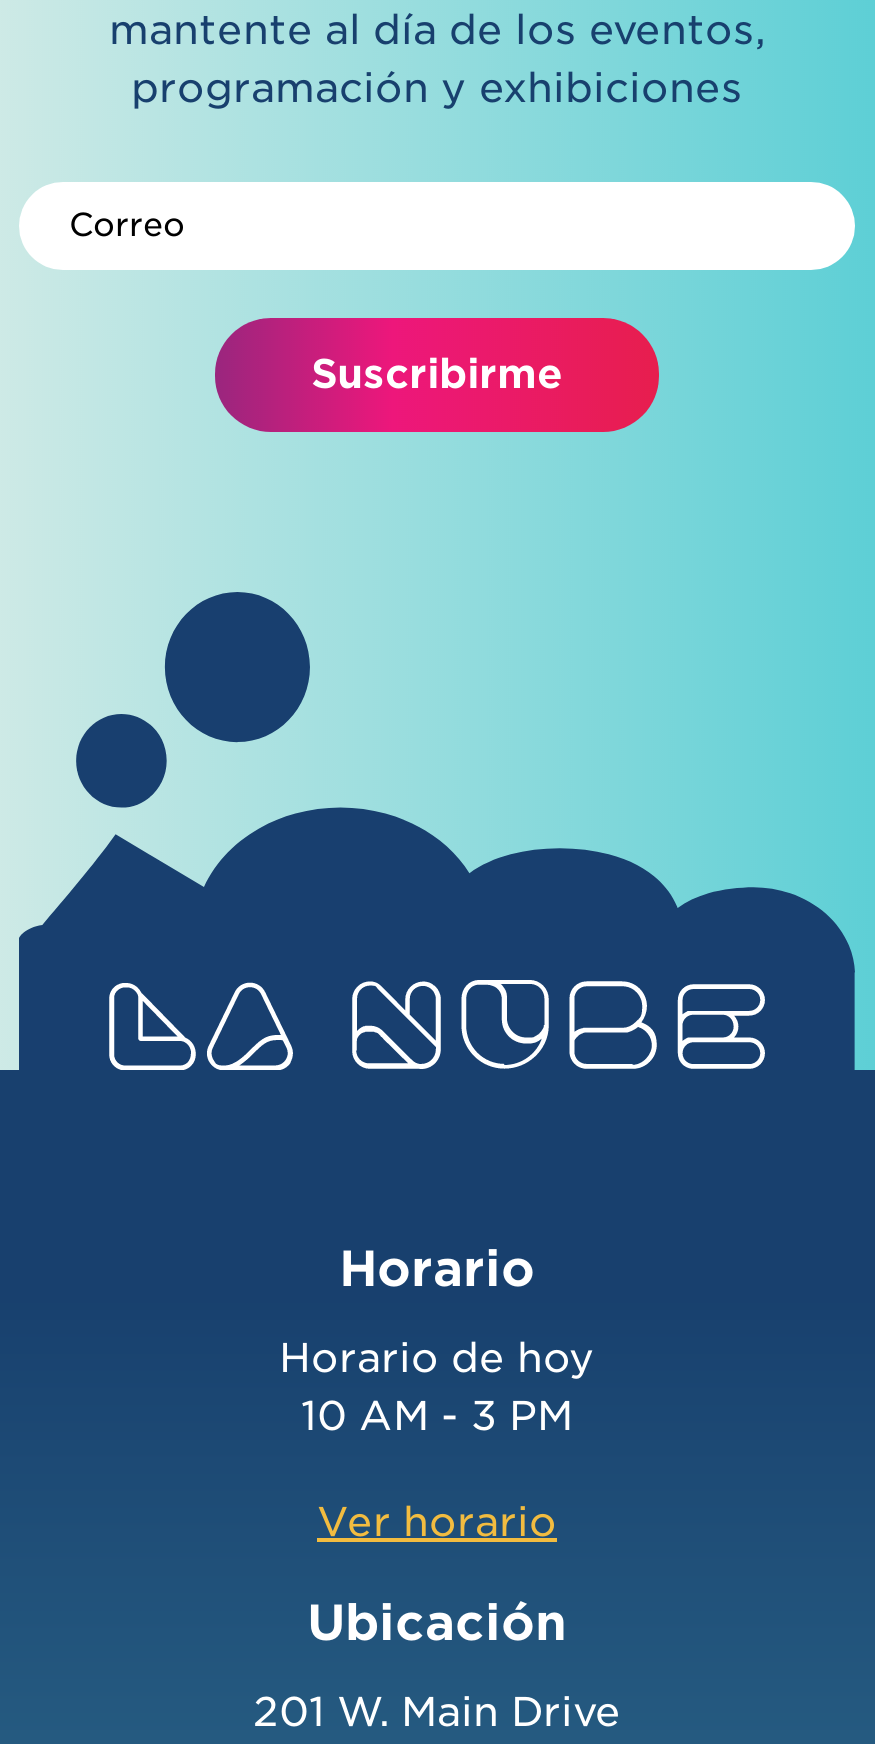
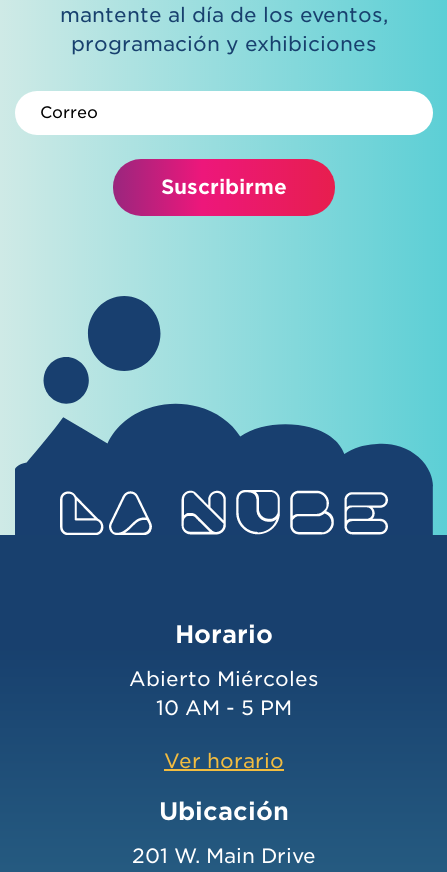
- Horario de hoy
- 10 AM - 3 PM
+ Abierto Miércoles
+ 10 AM - 5 PM
